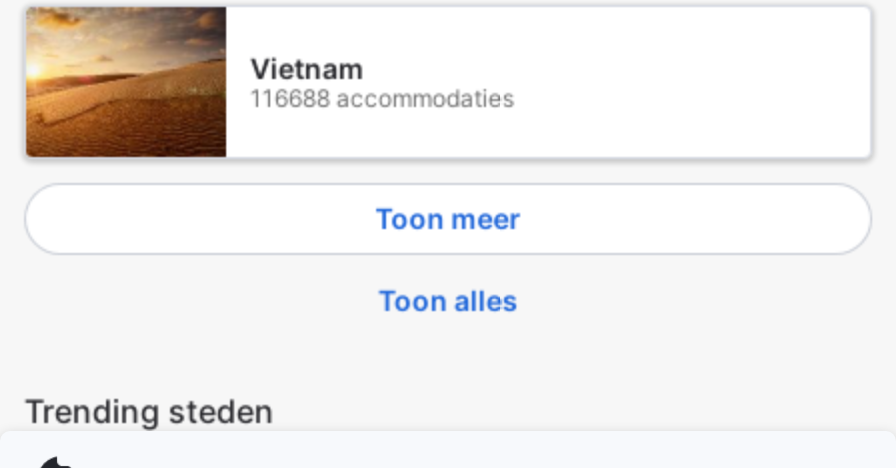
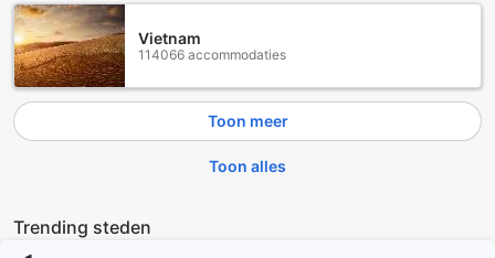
- 116688 accommodaties
+ 114066 accommodaties
